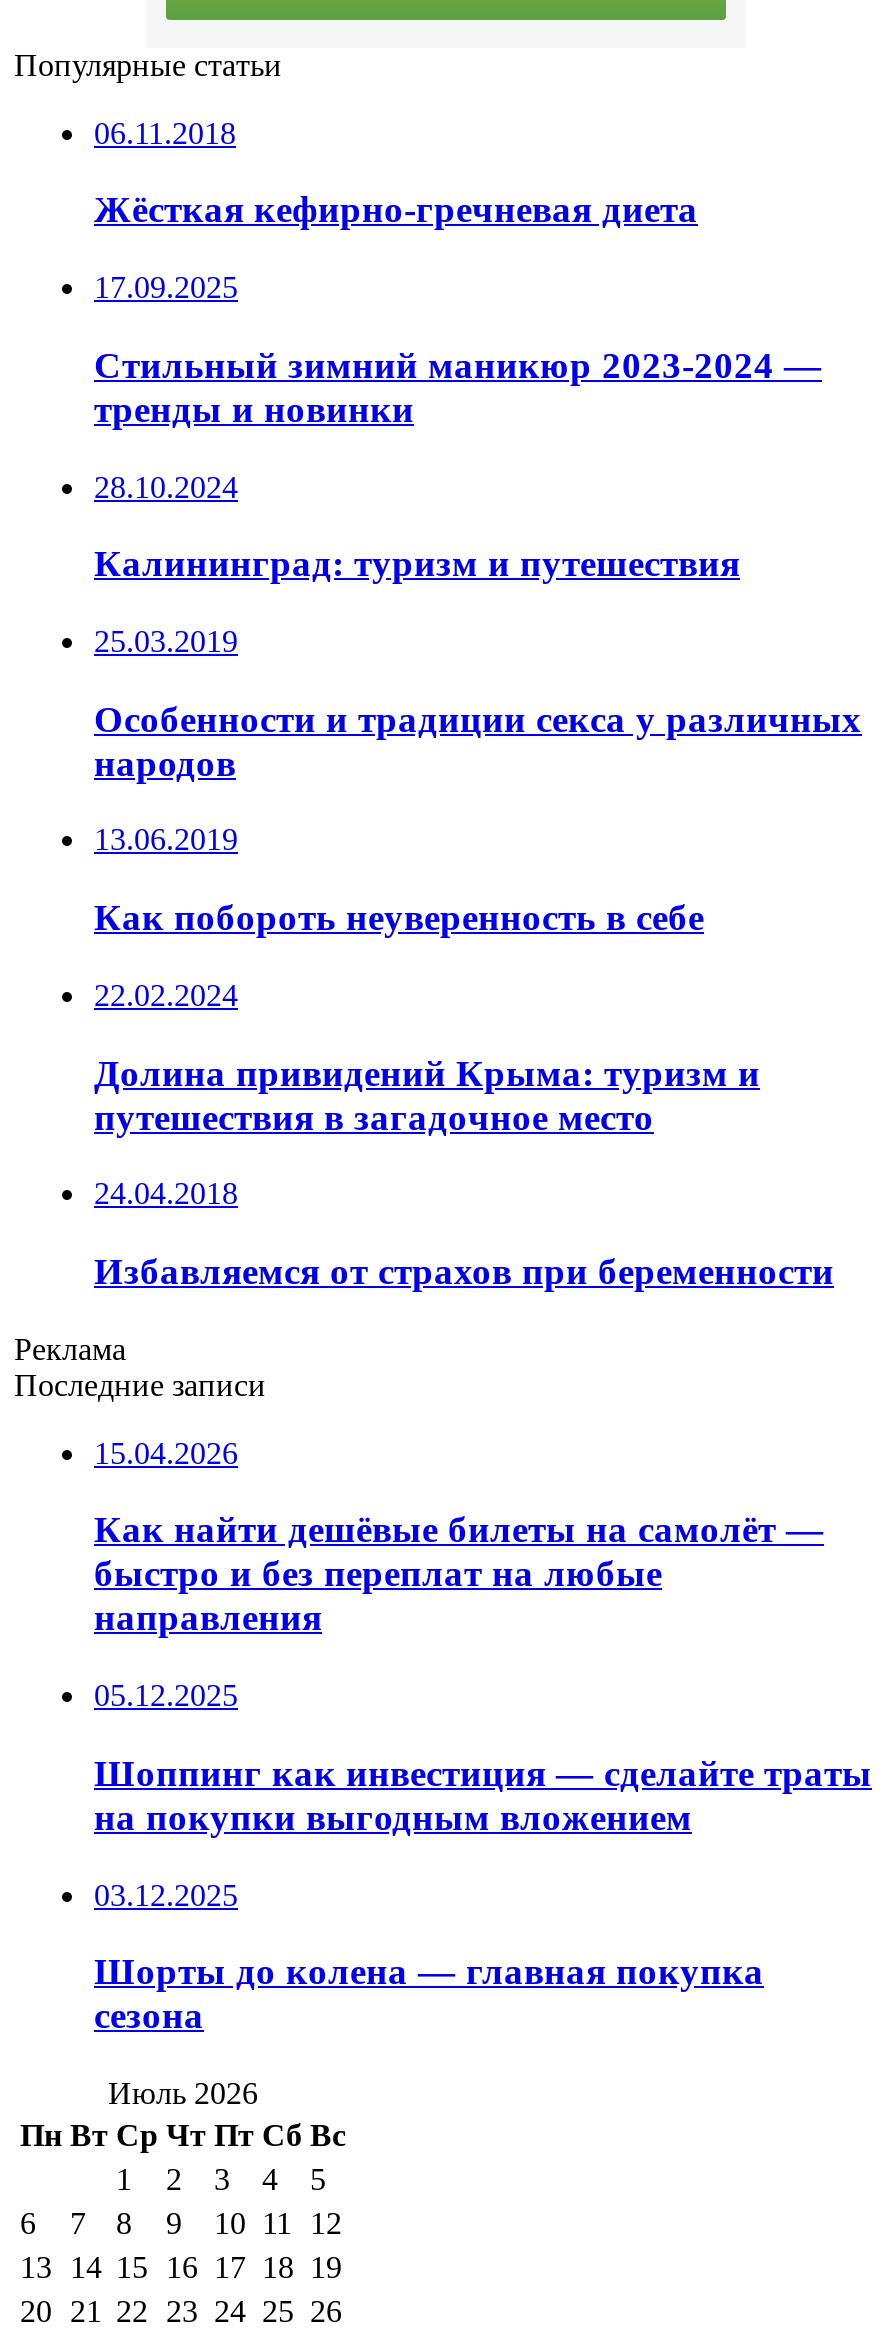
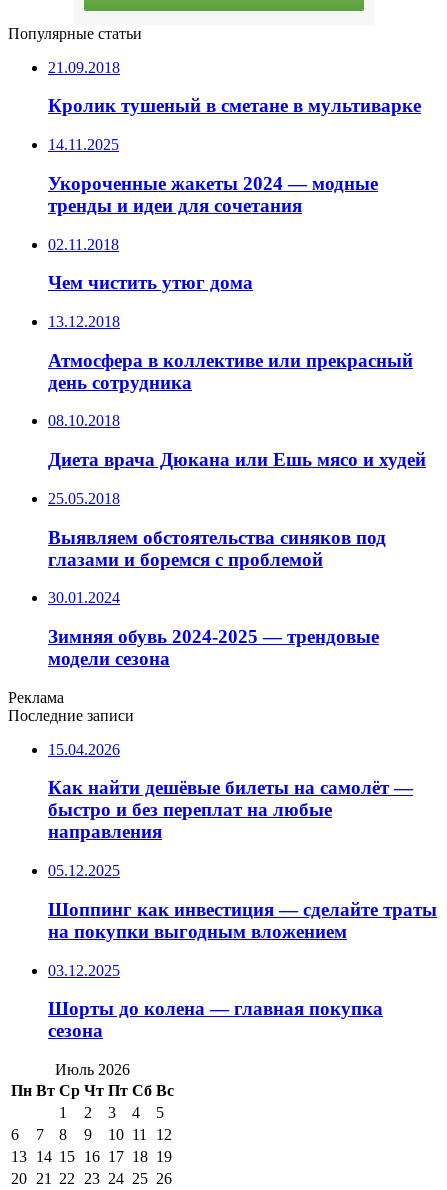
- 06.11.2018
+ 21.09.2018

- Жёсткая кефирно-гречневая диета
+ Кролик тушеный в сметане в мультиварке

- 17.09.2025
+ 14.11.2025

- Стильный зимний маникюр 2023-2024 —
- тренды и новинки
+ Укороченные жакеты 2024 — модные
+ тренды и идеи для сочетания

- 28.10.2024
+ 02.11.2018

- Калининград: туризм и путешествия
+ Чем чистить утюг дома

- 25.03.2019
+ 13.12.2018

- Особенности и традиции секса у различных
- народов
+ Атмосфера в коллективе или прекрасный
+ день сотрудника

- 13.06.2019
+ 08.10.2018

- Как побороть неуверенность в себе
+ Диета врача Дюкана или Ешь мясо и худей

- 22.02.2024
+ 25.05.2018

- Долина привидений Крыма: туризм и
- путешествия в загадочное место
+ Выявляем обстоятельства синяков под
+ глазами и боремся с проблемой

- 24.04.2018
+ 30.01.2024

- Избавляемся от страхов при беременности
+ Зимняя обувь 2024-2025 — трендовые
+ модели сезона
